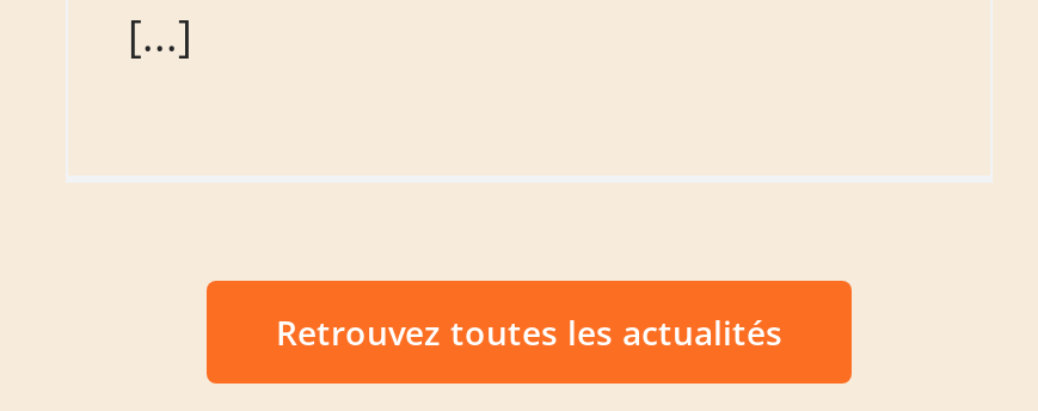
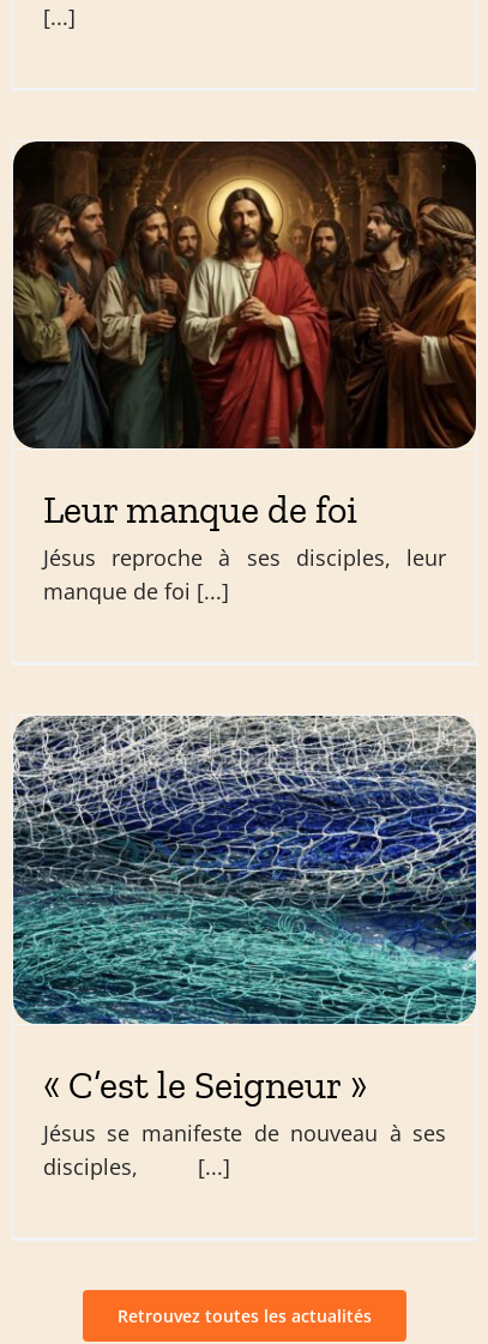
+ [image]
+ Leur manque de foi
+ Jésus reproche à ses disciples, leur
+ manque de foi [...]

+ [image]
+ « C’est le Seigneur »
+ Jésus se manifeste de nouveau à ses
+ disciples, [...]
